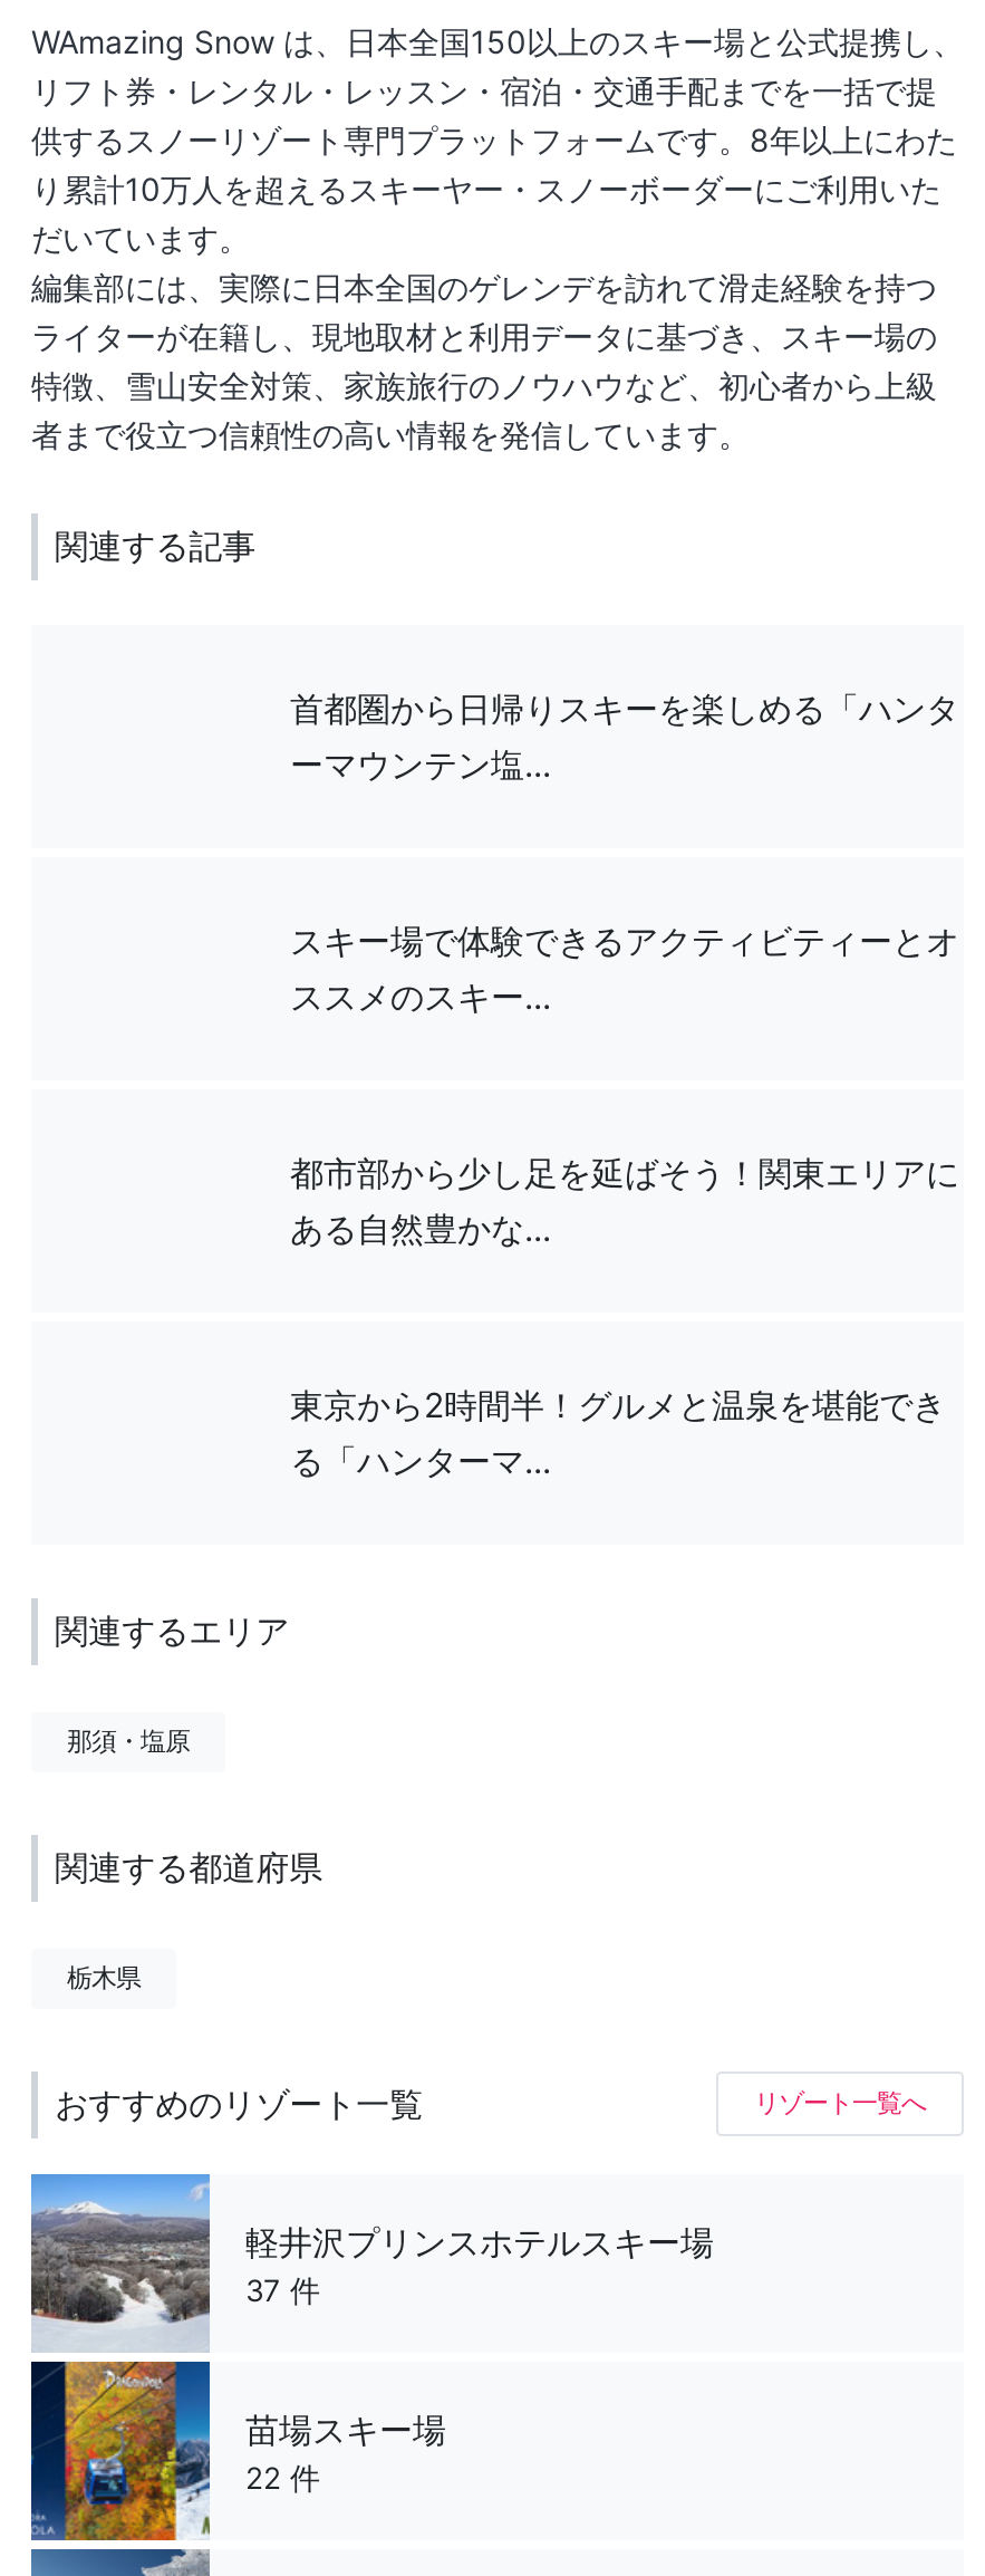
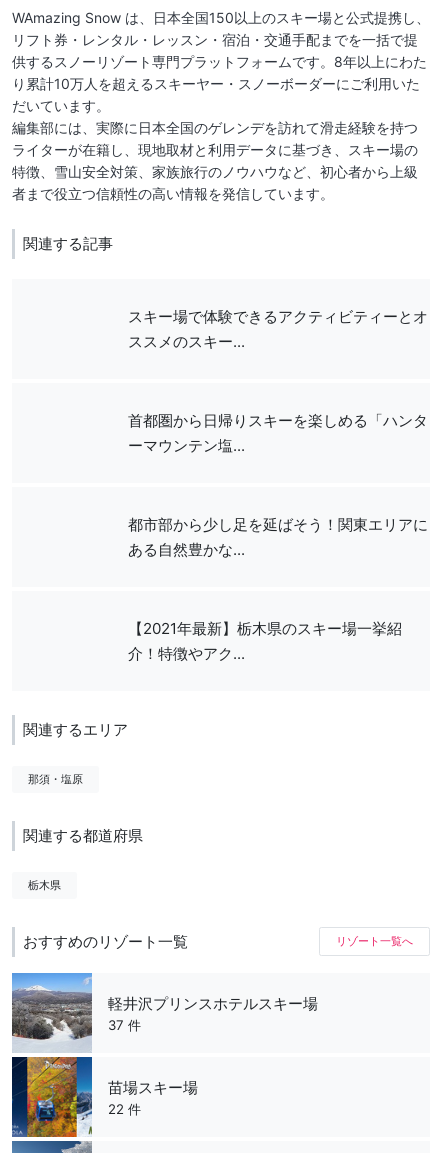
moved down: 首都圏から日帰りスキーを楽しめる「ハンタ | ーマウンテン塩...

moved up: スキー場で体験できるアクティビティーとオ | ススメのスキー...

- 東京から2時間半！グルメと温泉を堪能でき
- る「ハンターマ...
+ 【2021年最新】栃木県のスキー場一挙紹
+ 介！特徴やアク...
